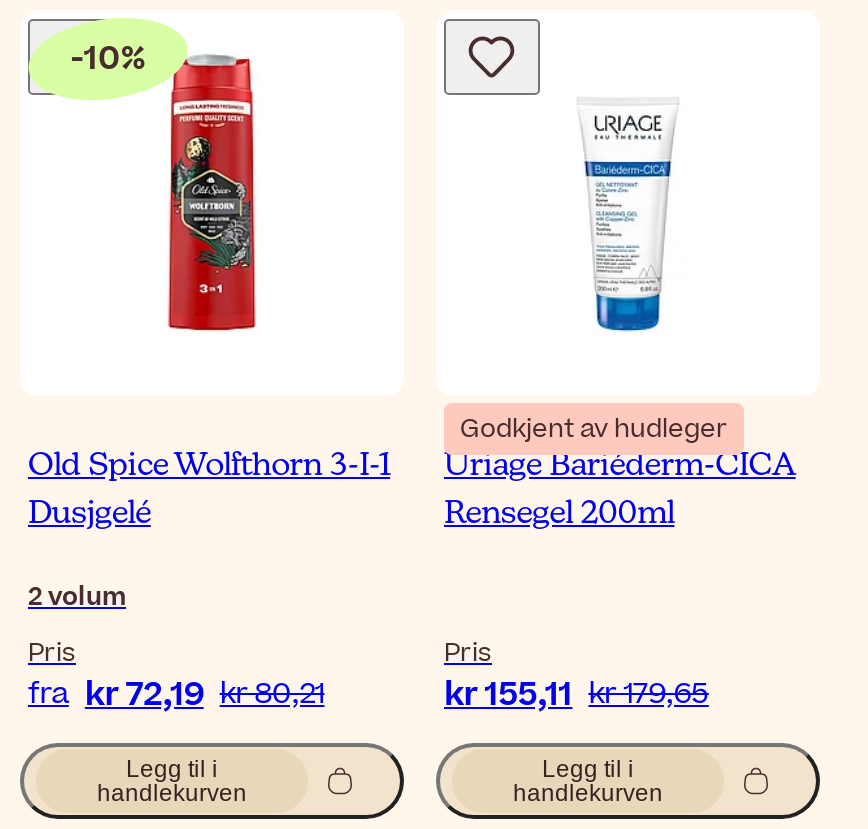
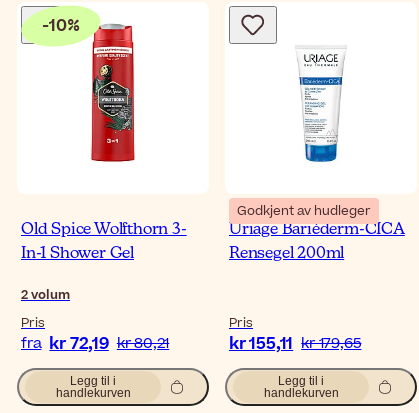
- Old Spice Wolfthorn 3-I-1
+ Old Spice Wolfthorn 3-

- Dusjgelé
+ In-1 Shower Gel
